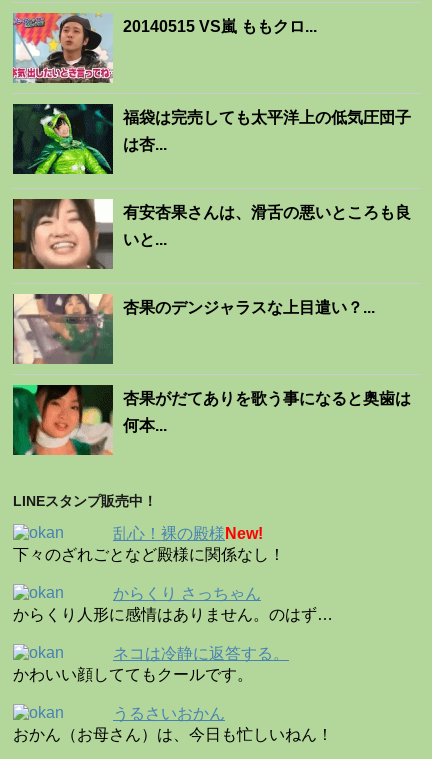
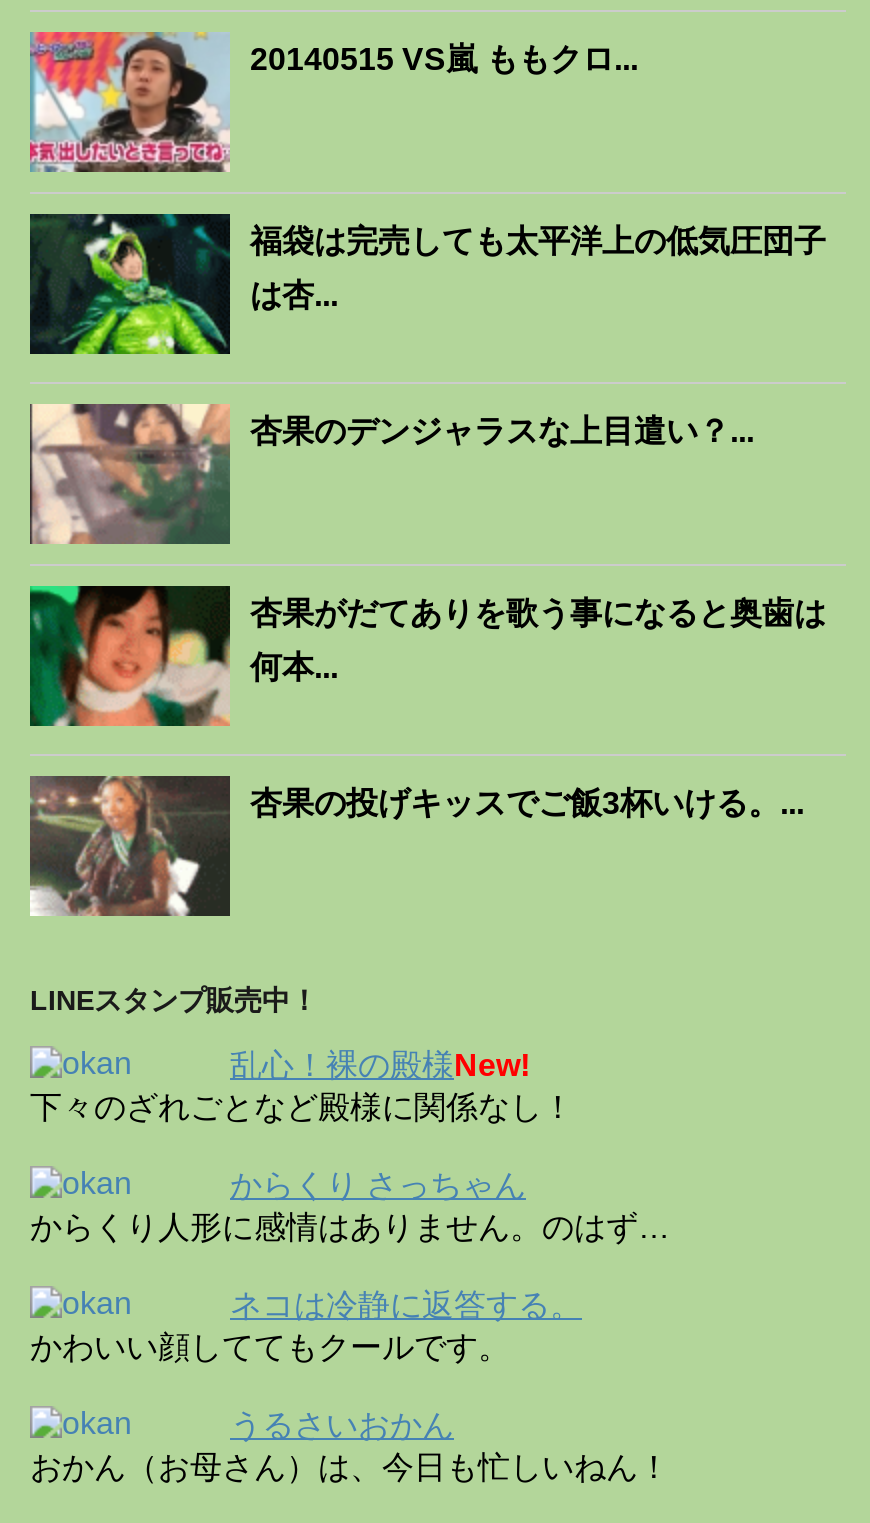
- [image]
- 有安杏果さんは、滑舌の悪いところも良
- いと...

moved up: [image] | 杏果のデンジャラスな上目遣い？... | 杏果がだてありを歌う事になると奥歯は | 何本...

+ [image]
+ 杏果の投げキッスでご飯3杯いける。...
